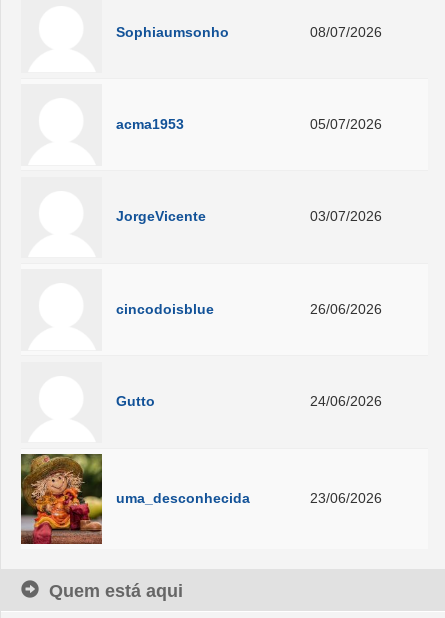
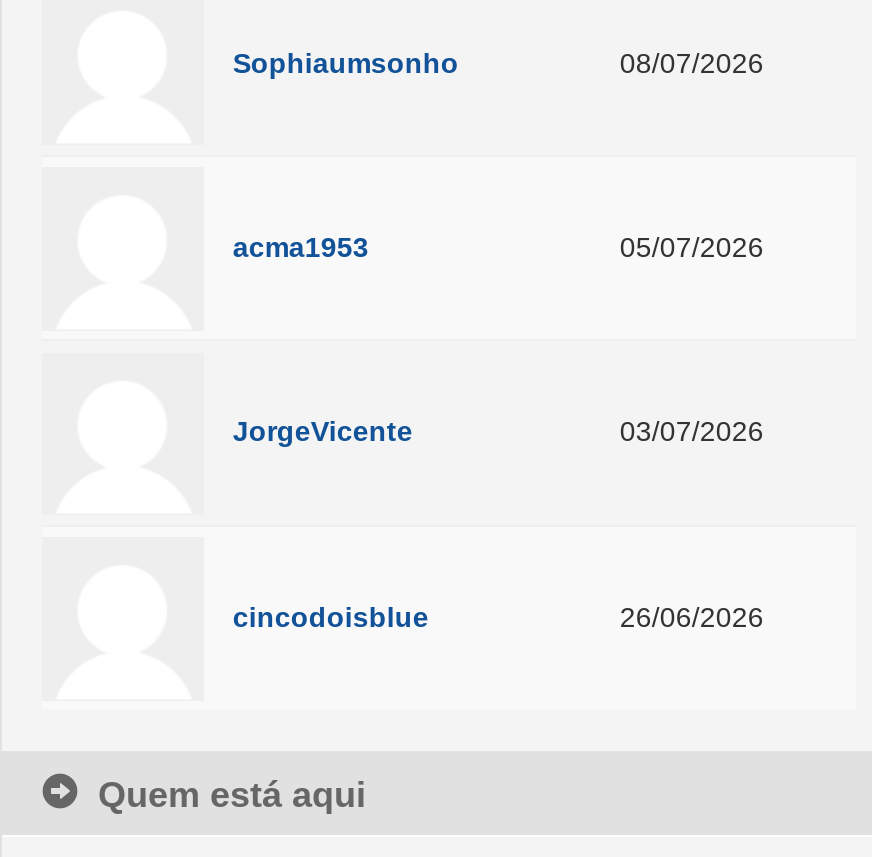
- Gutto
- 24/06/2026

- [image]
- uma_desconhecida
- 23/06/2026
